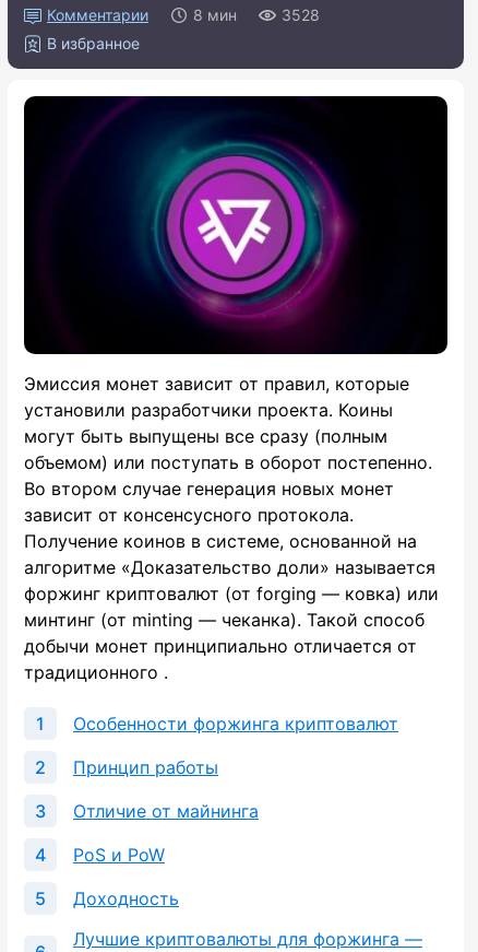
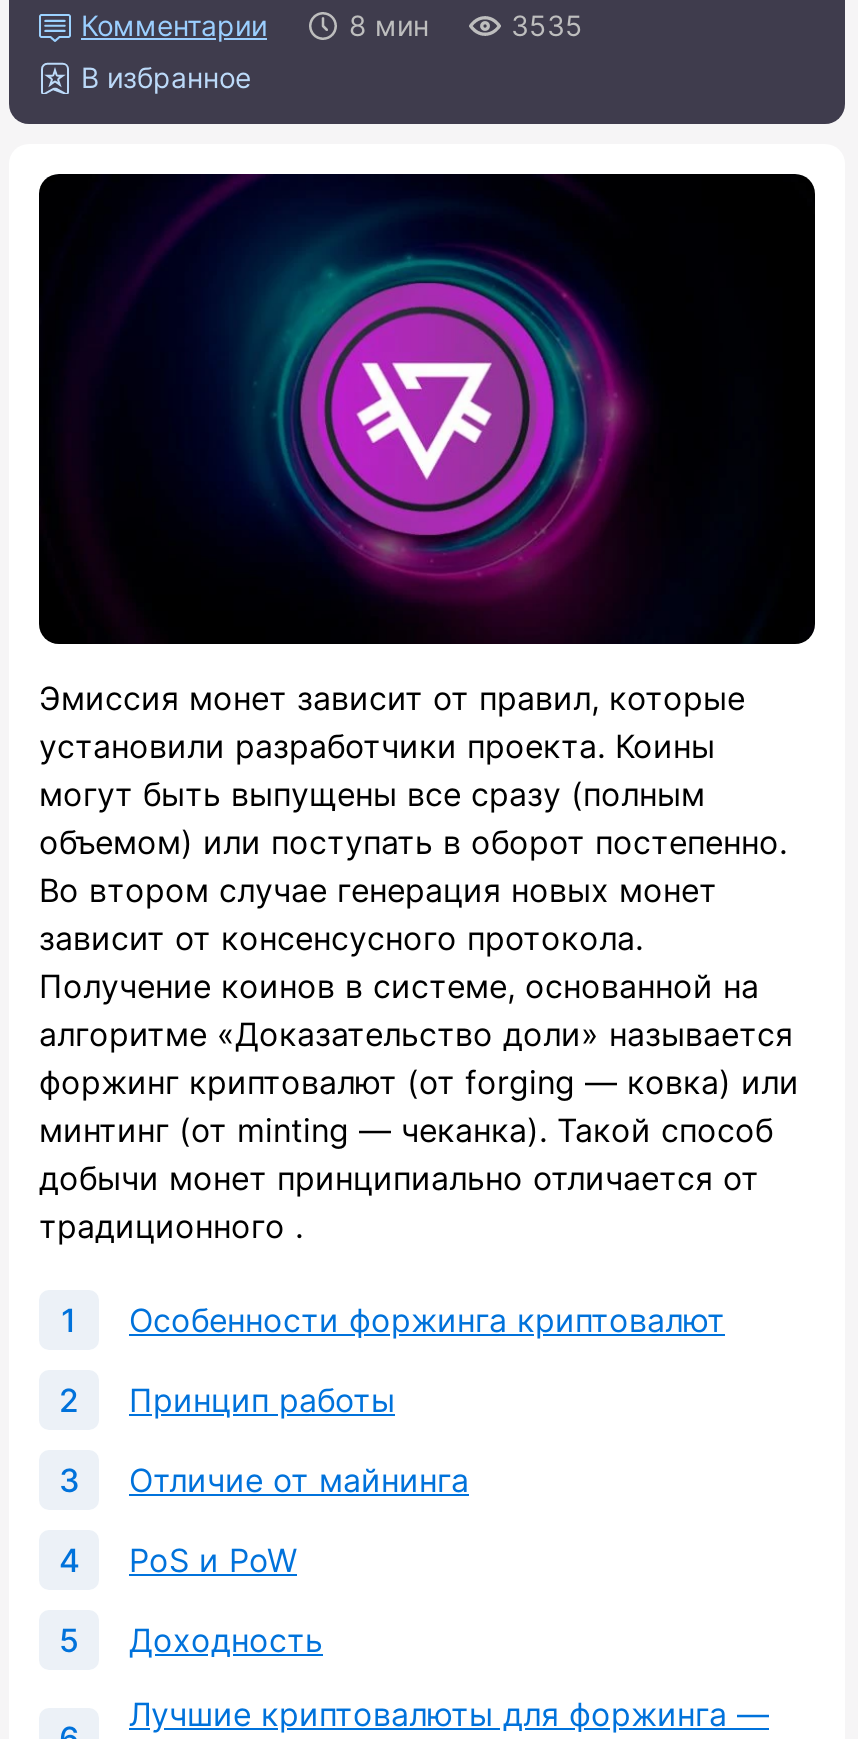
- 3528
+ 3535
